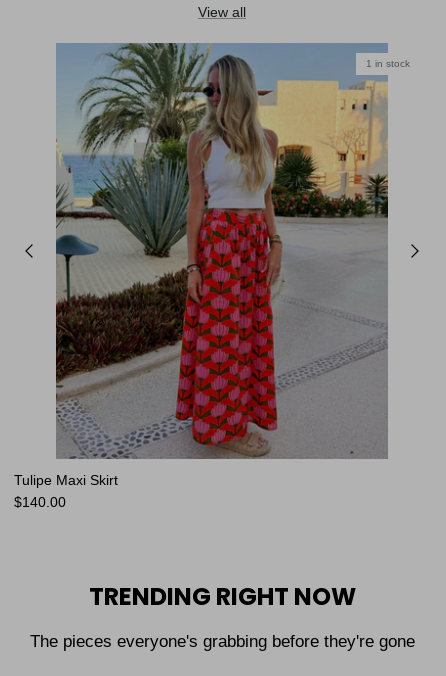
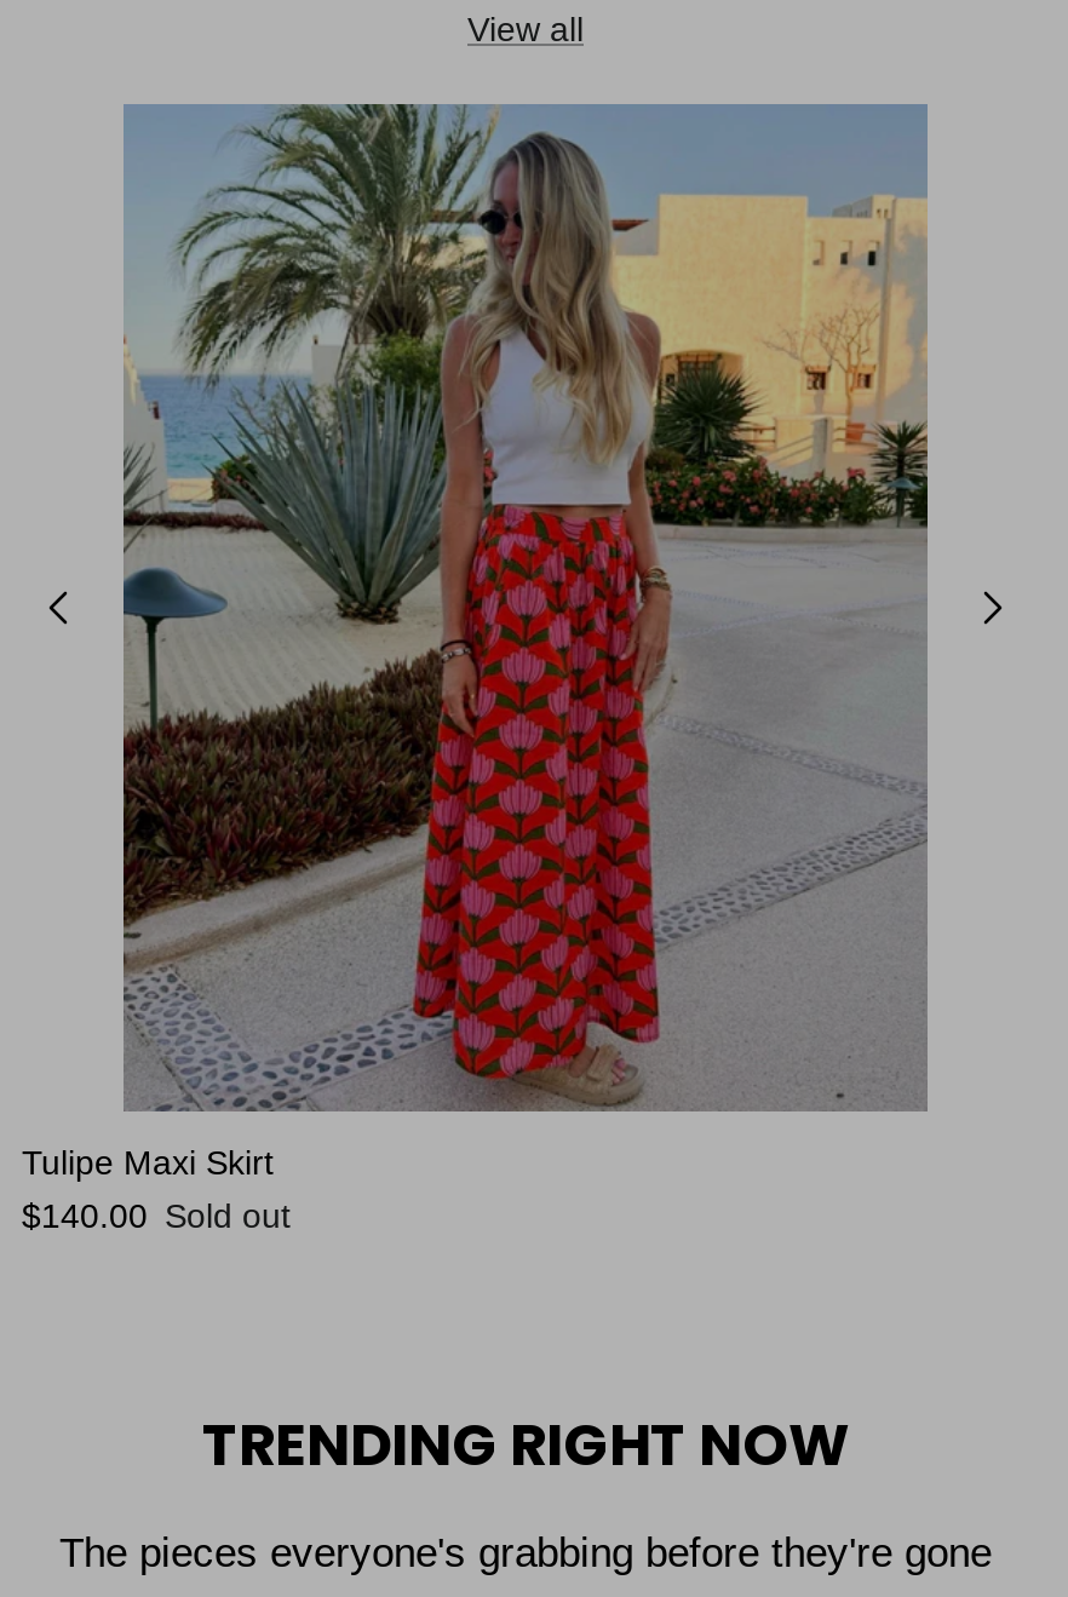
- 1 in stock

- $140.00
+ $140.00 Sold out
